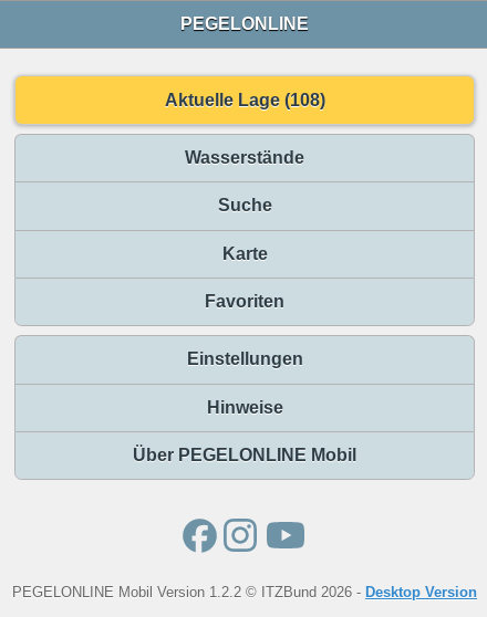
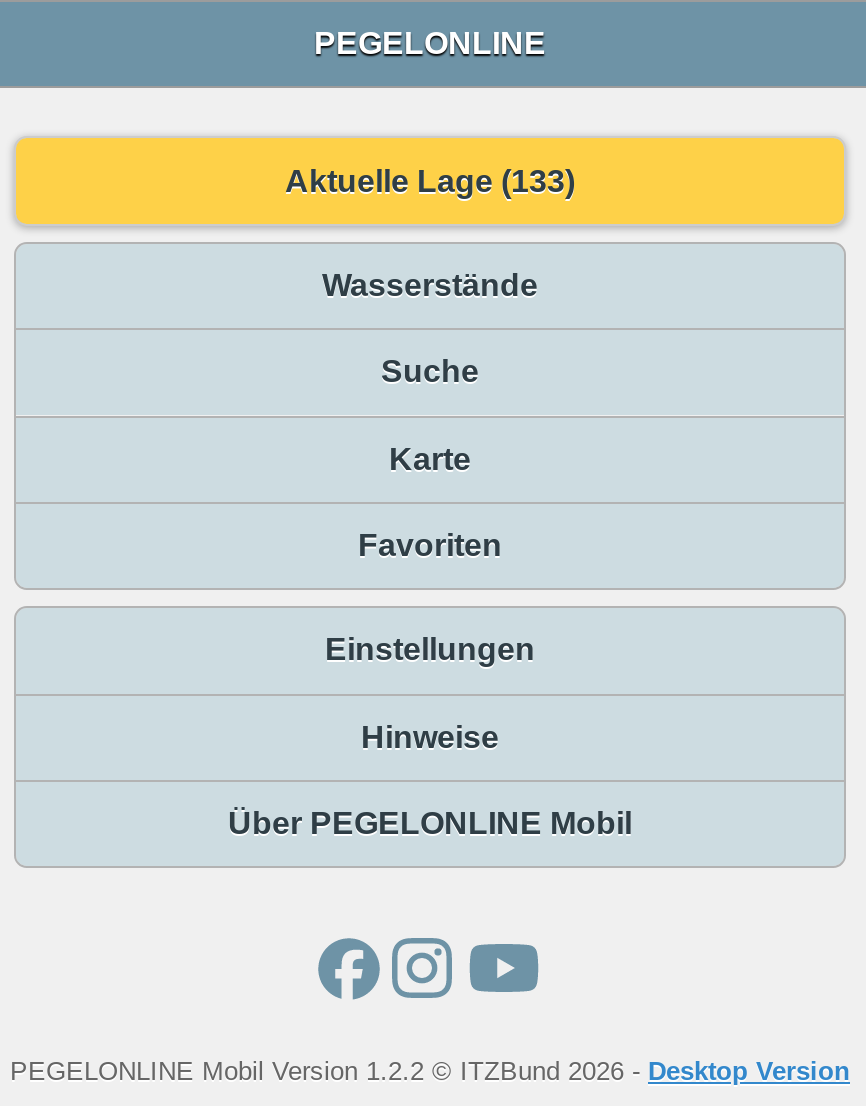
- Aktuelle Lage (108)
+ Aktuelle Lage (133)
